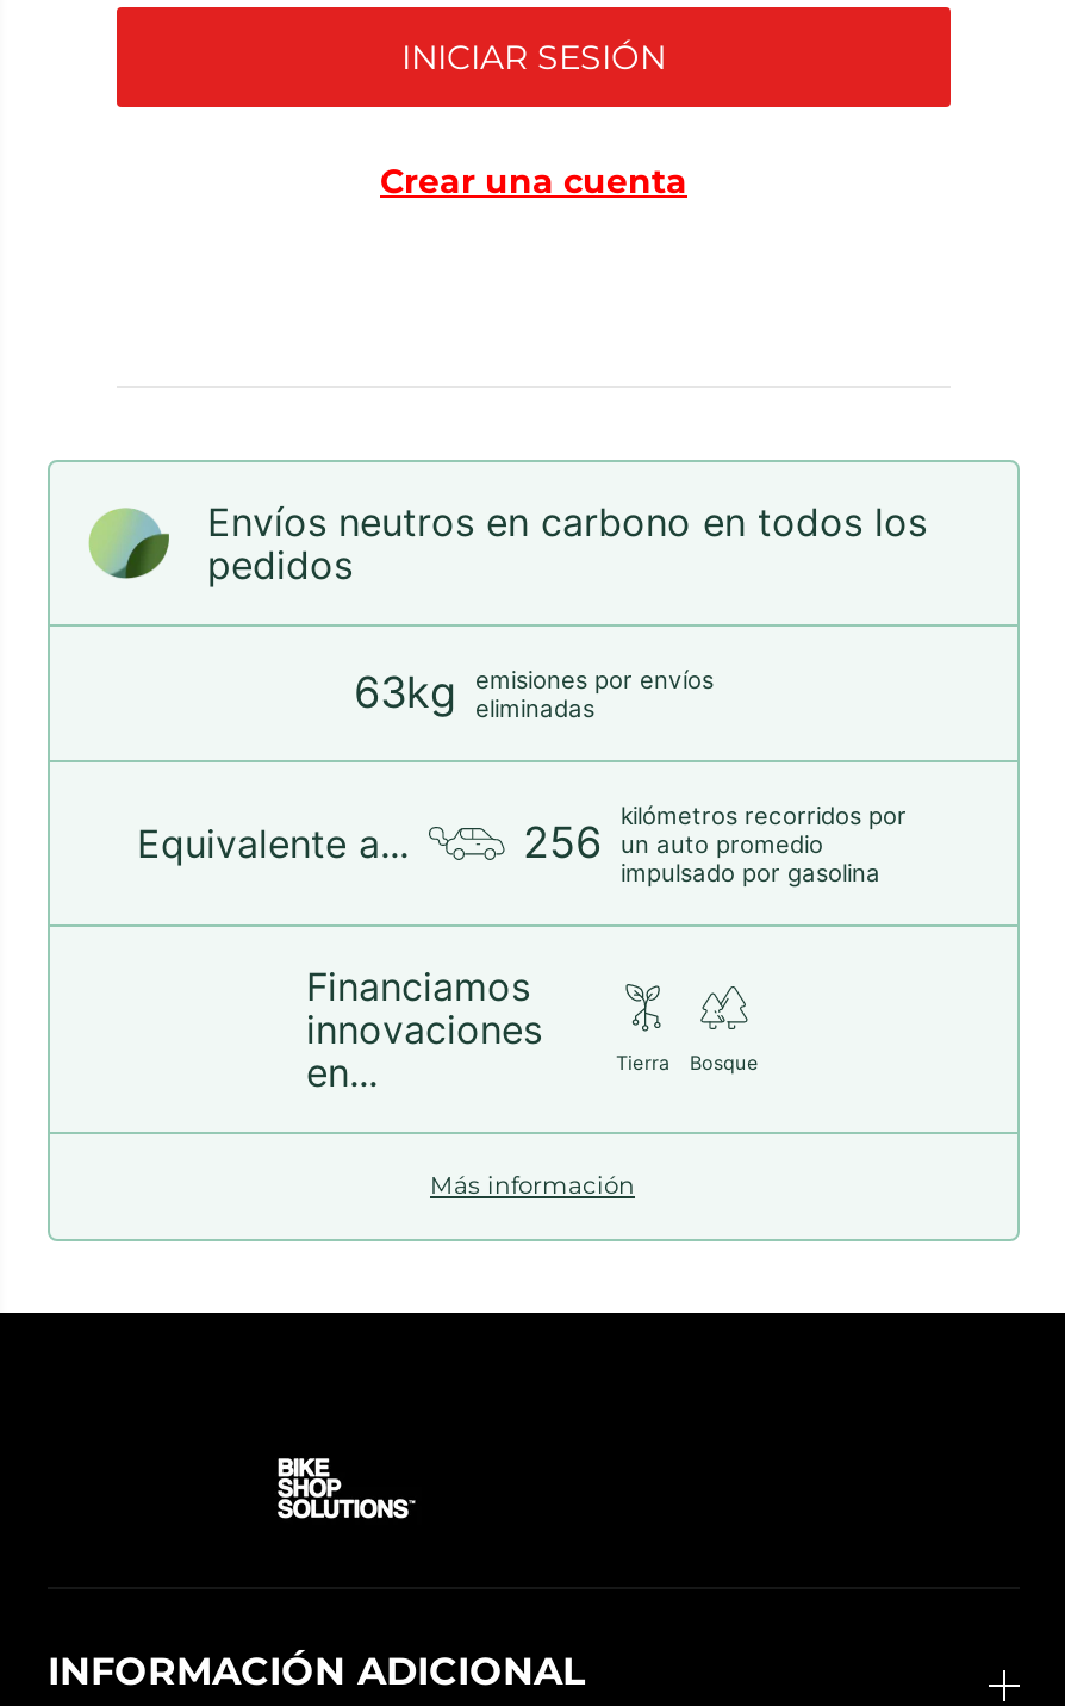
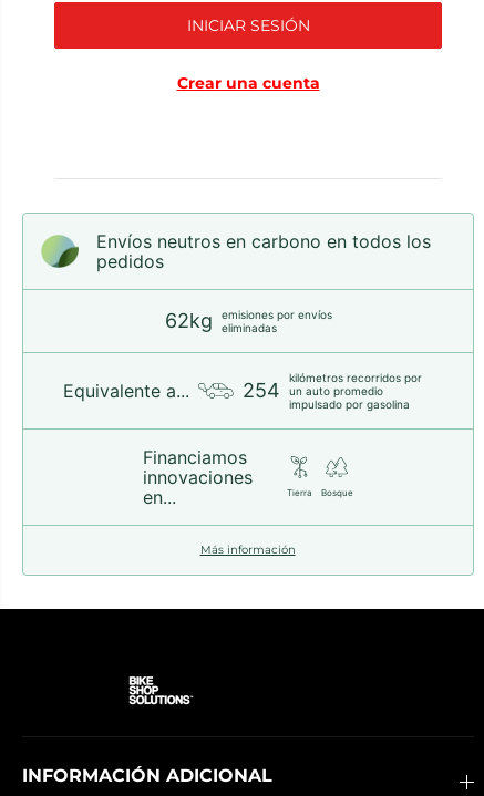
- 63kg emisiones por envíos eliminadas
+ 62kg emisiones por envíos eliminadas

- 256 un auto promedio
+ 254 un auto promedio
